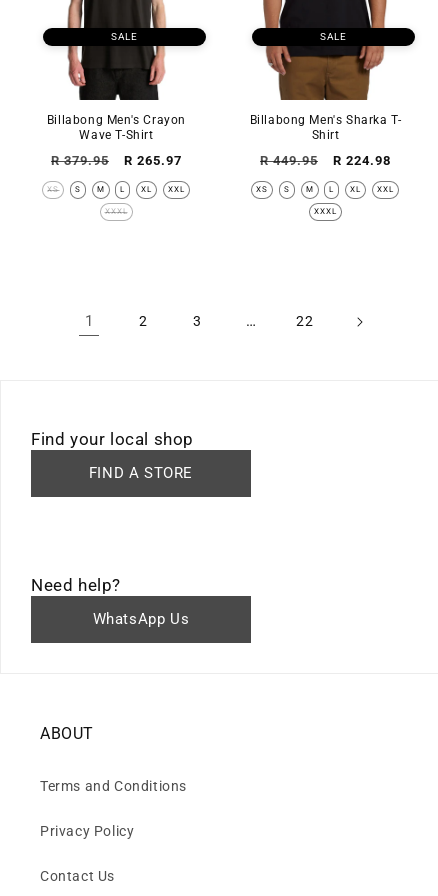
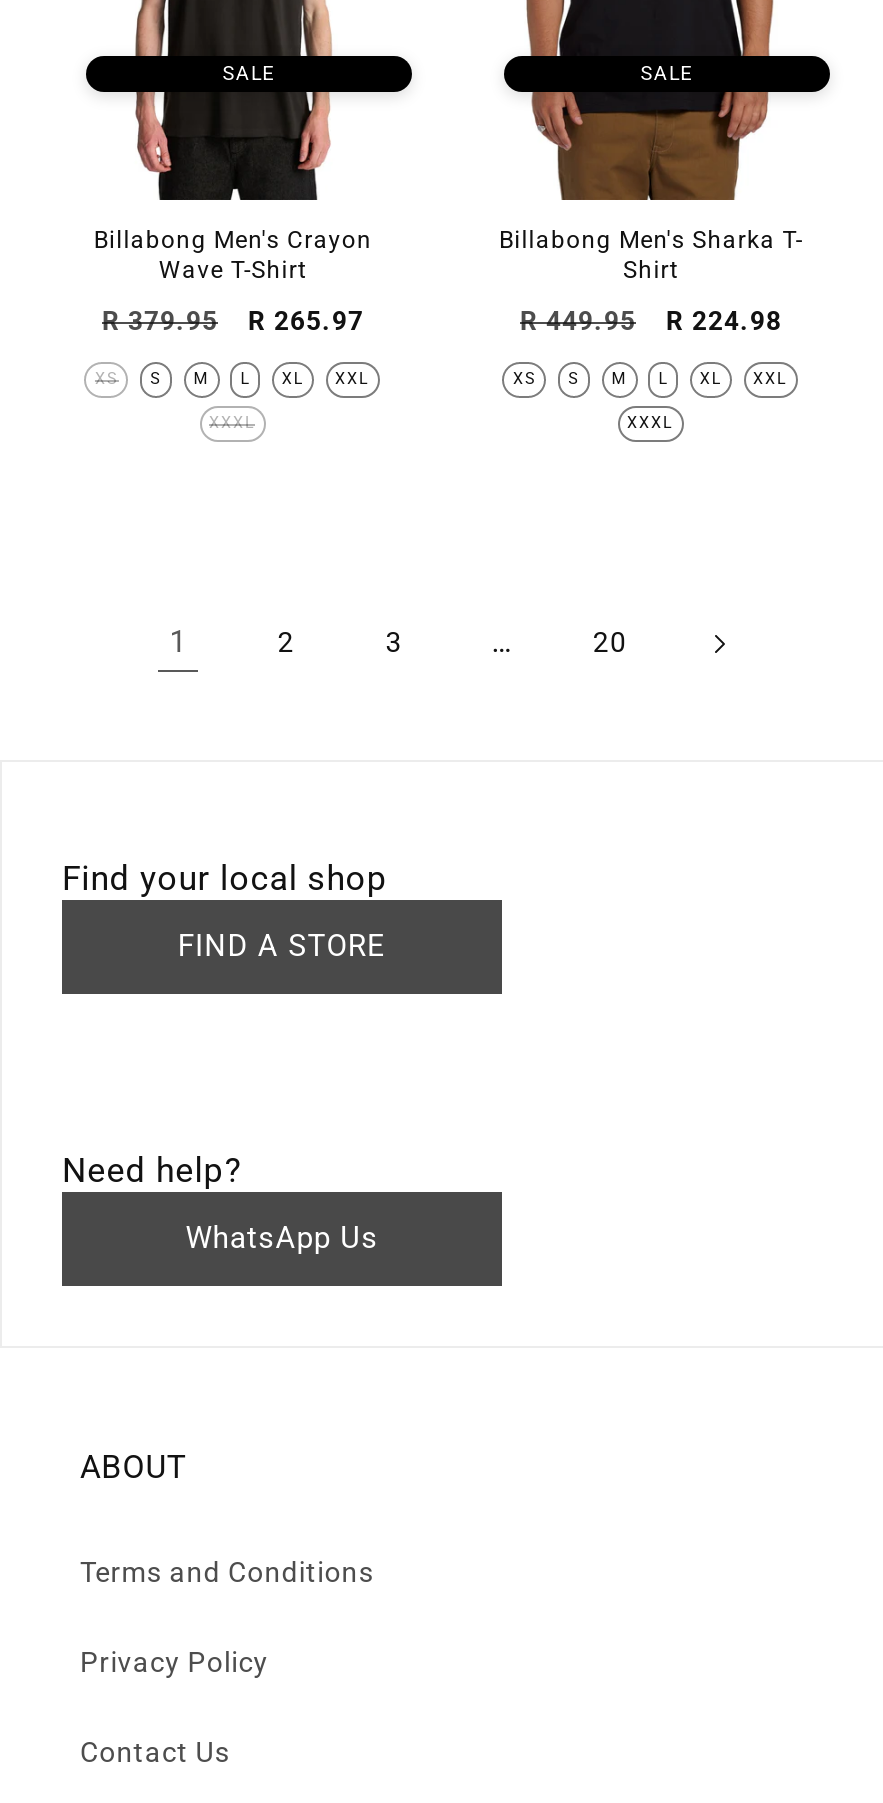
- 22
+ 20
